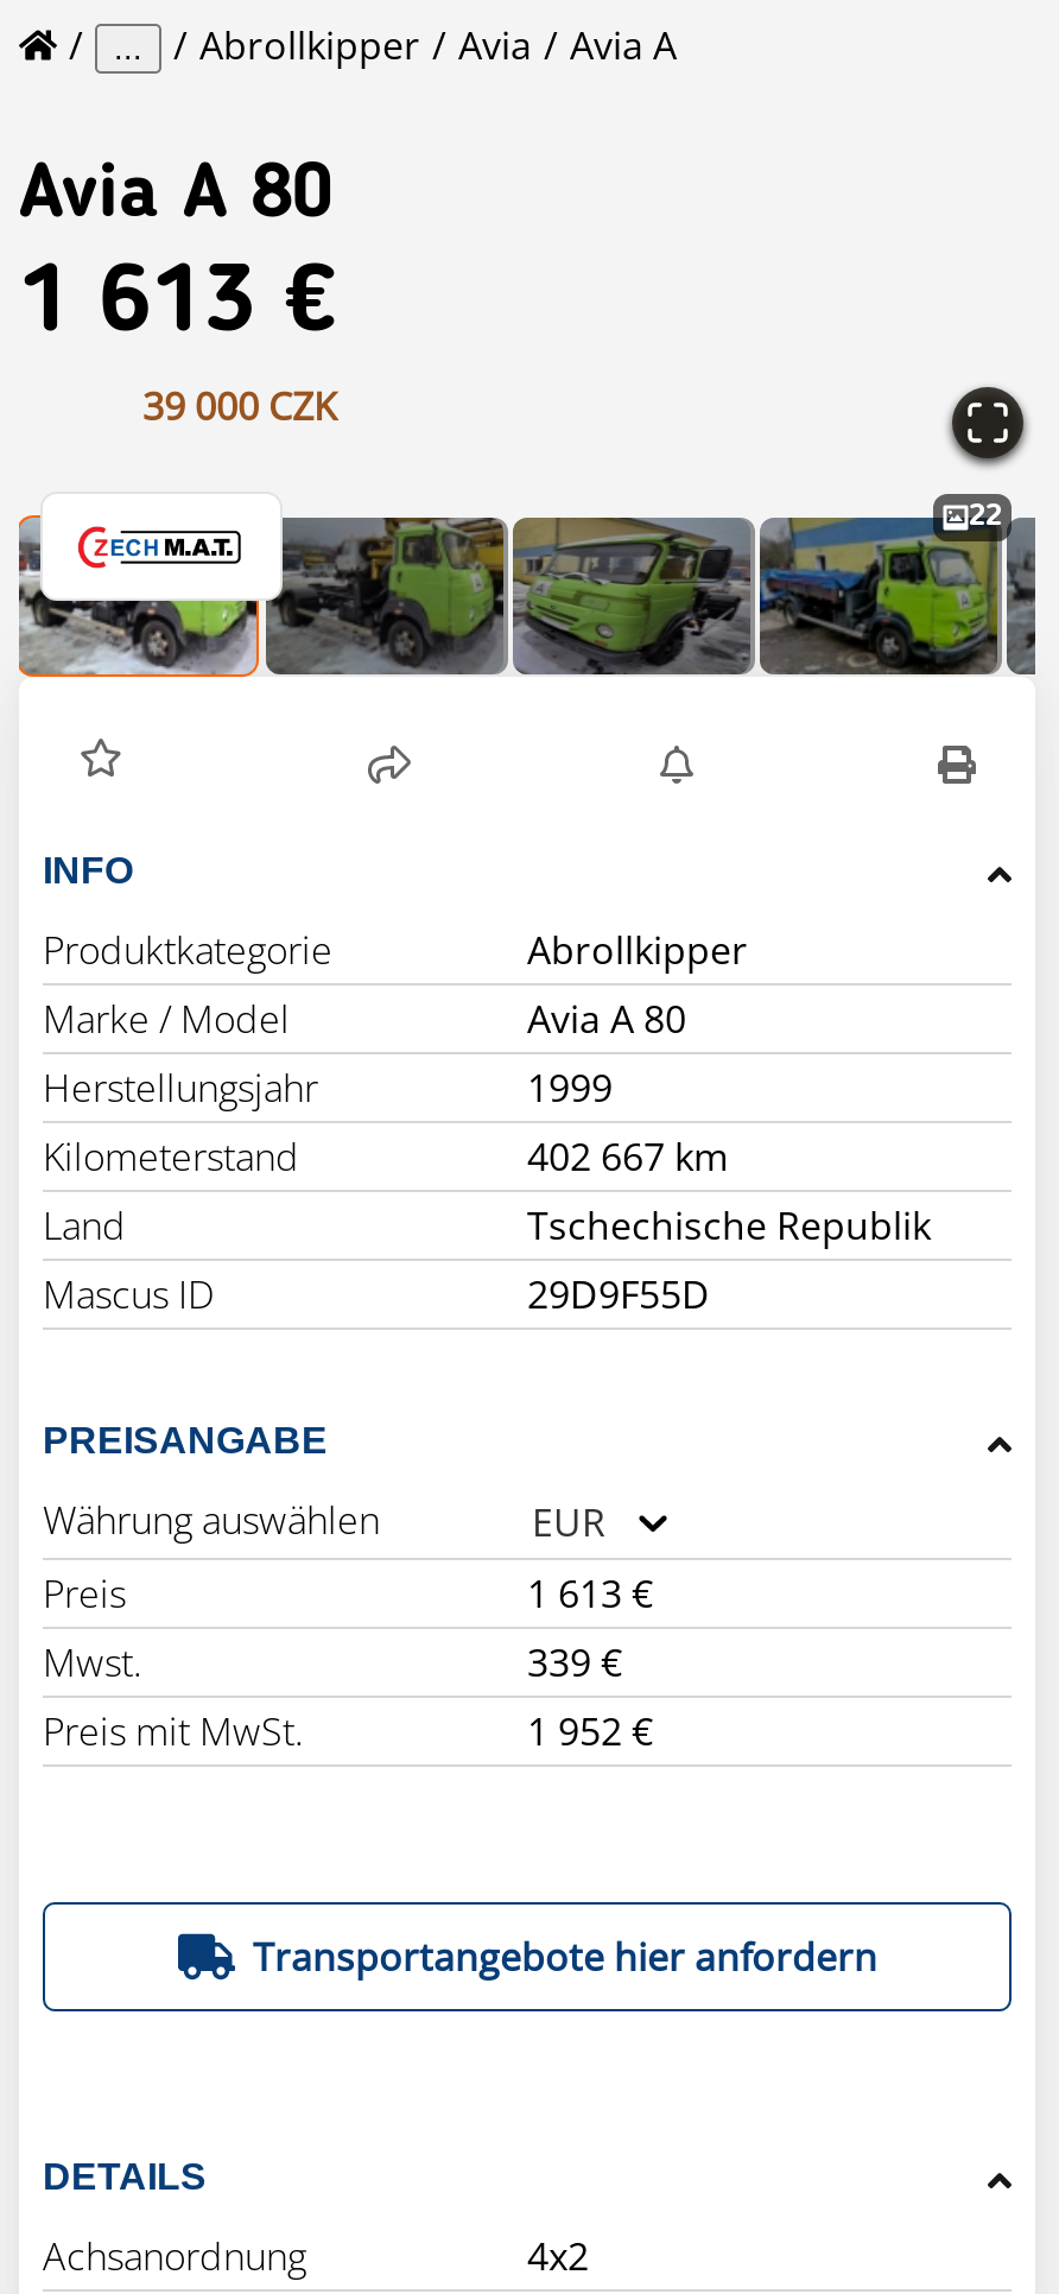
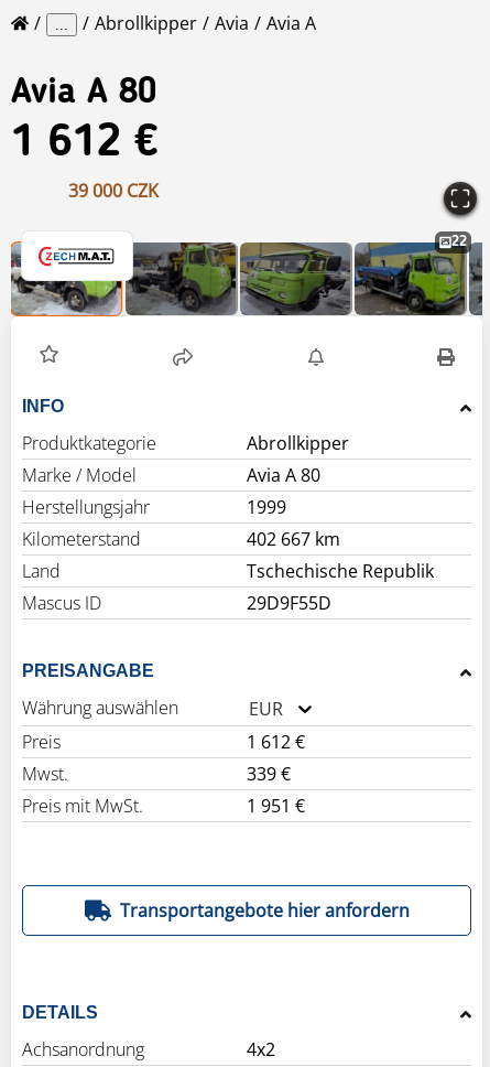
- 1 613 €
+ 1 612 €

- 1 613 €
+ 1 612 €

- 1 952 €
+ 1 951 €
